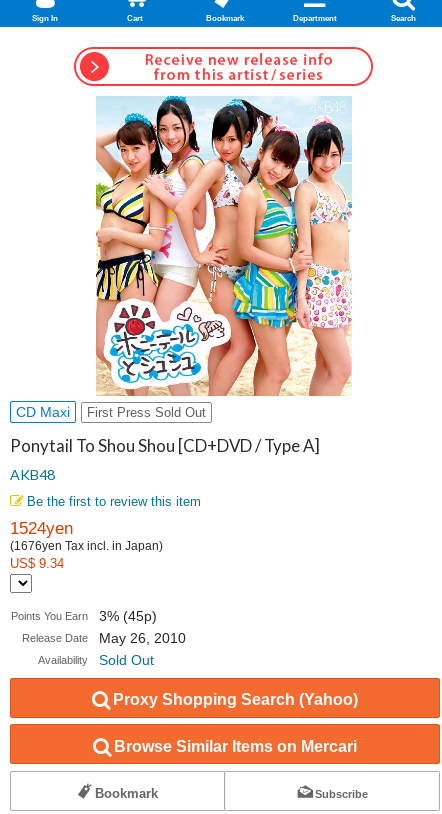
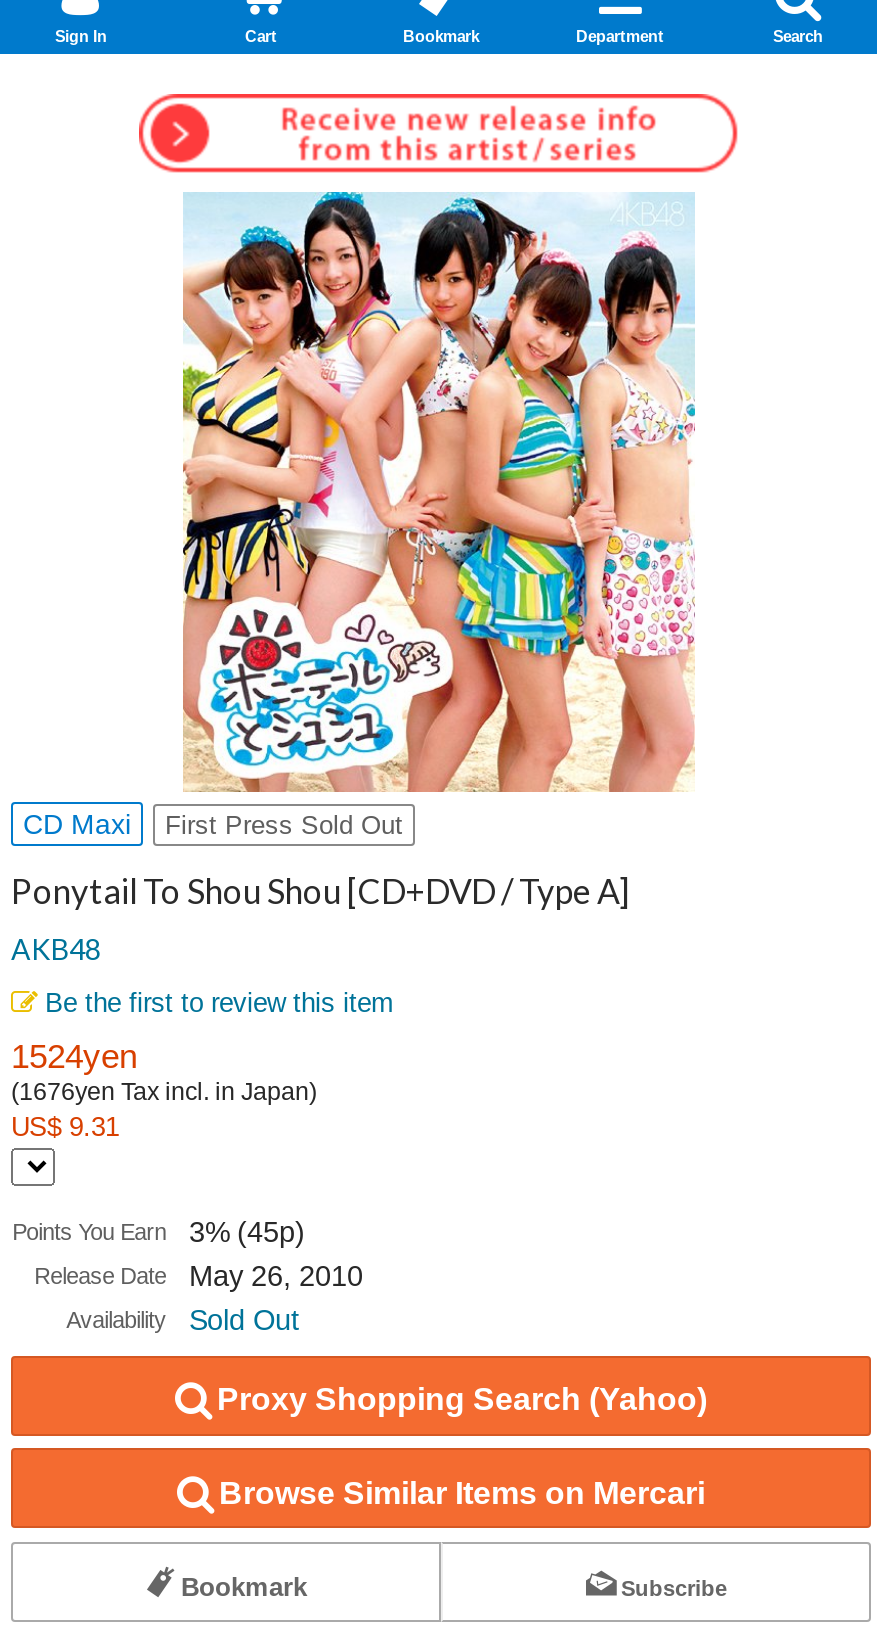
- US$ 9.34
+ US$ 9.31
